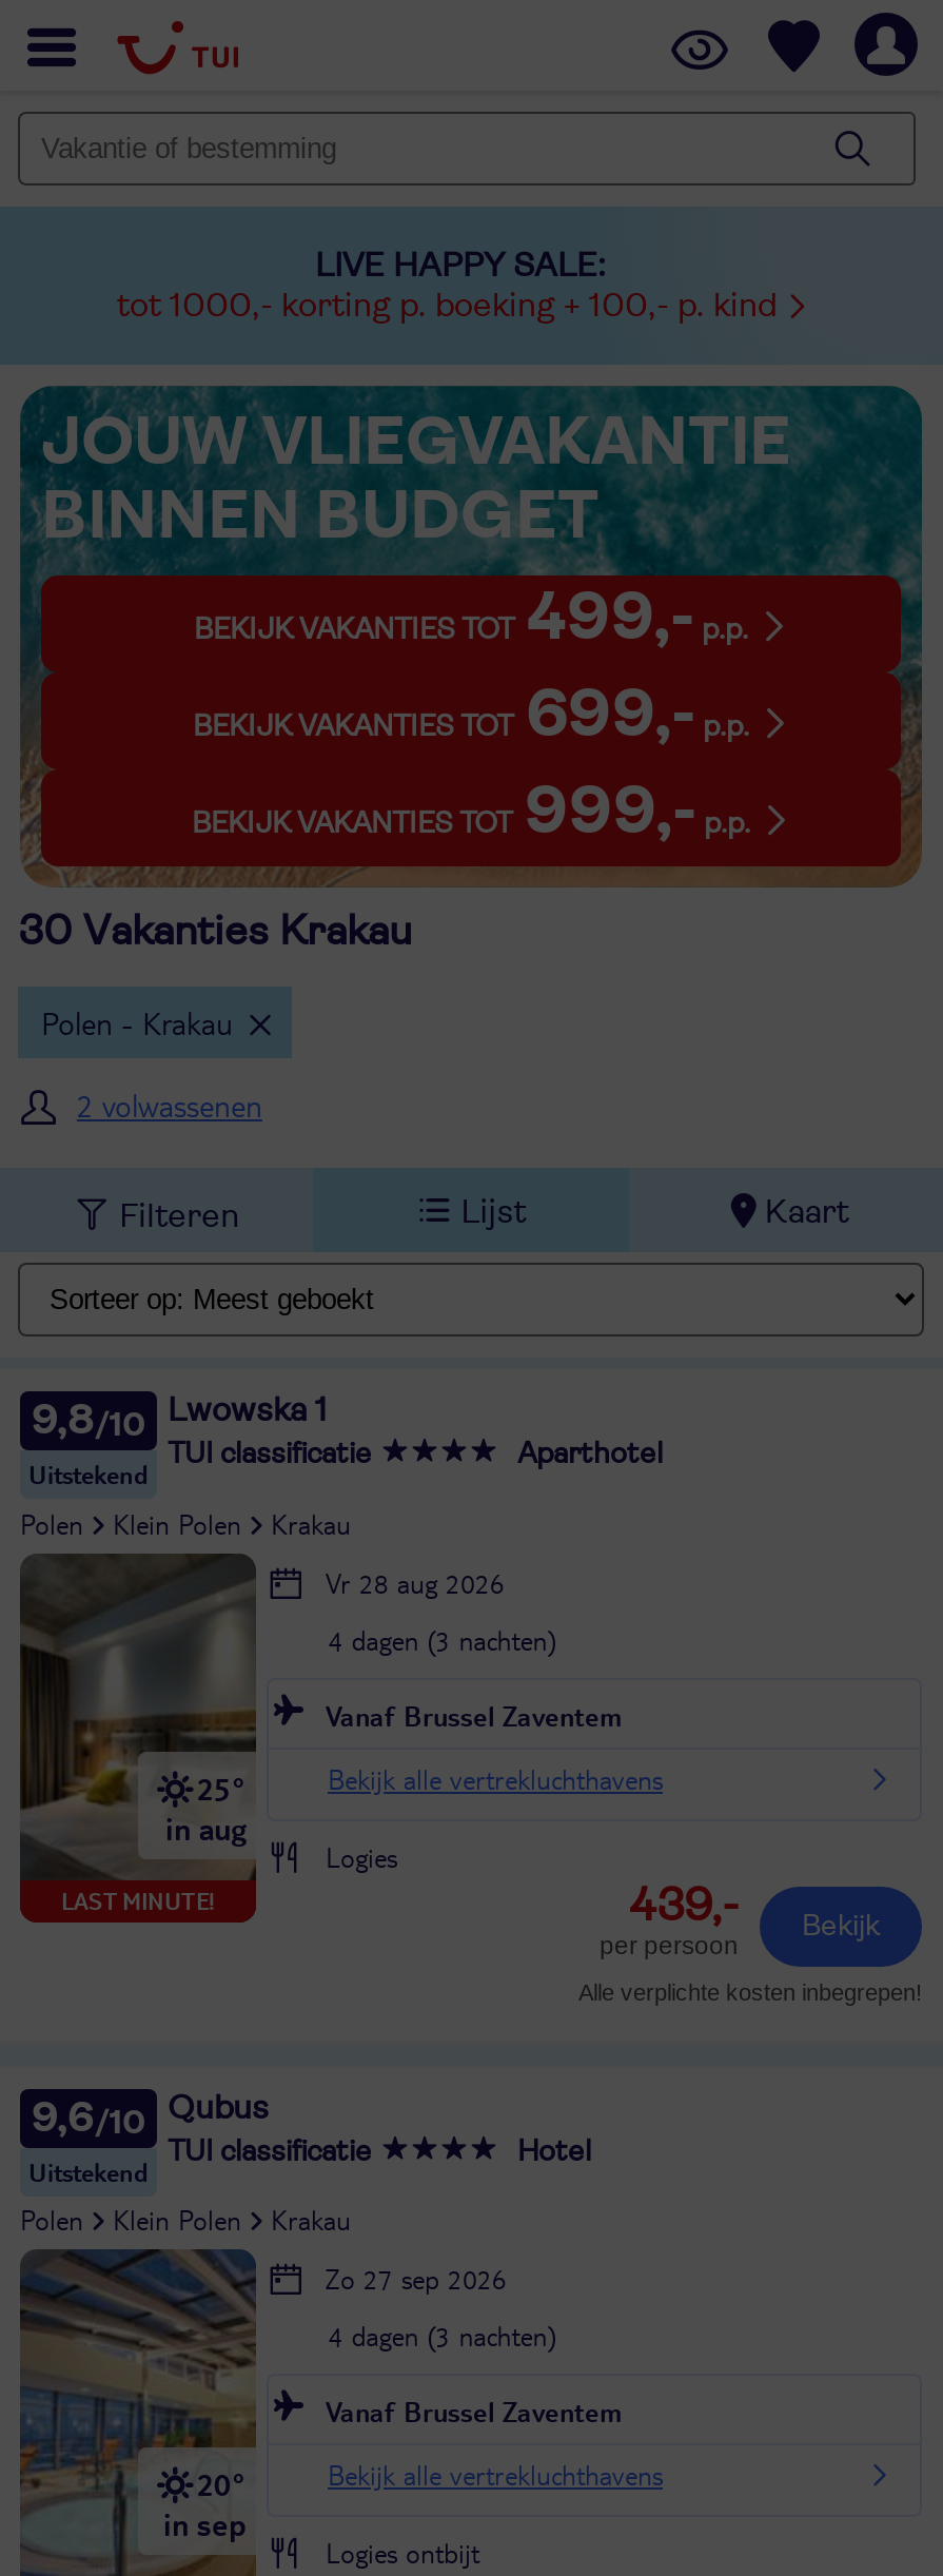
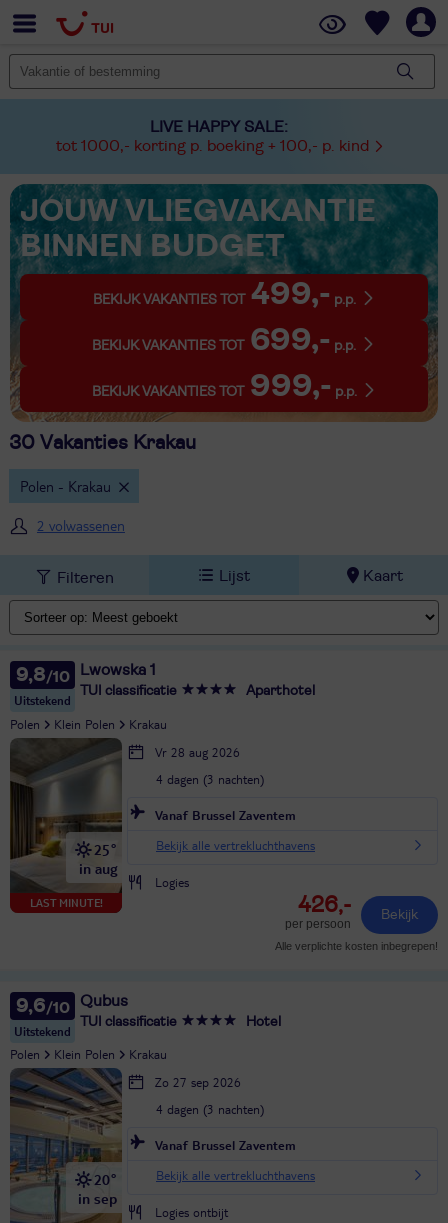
- 439,-
+ 426,-
